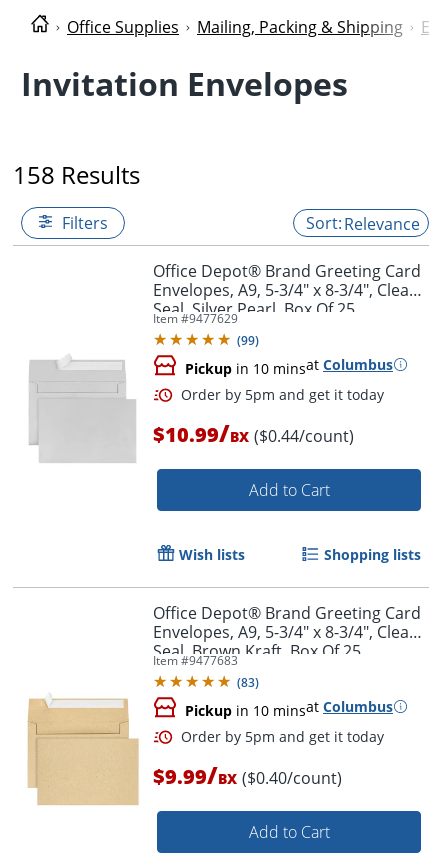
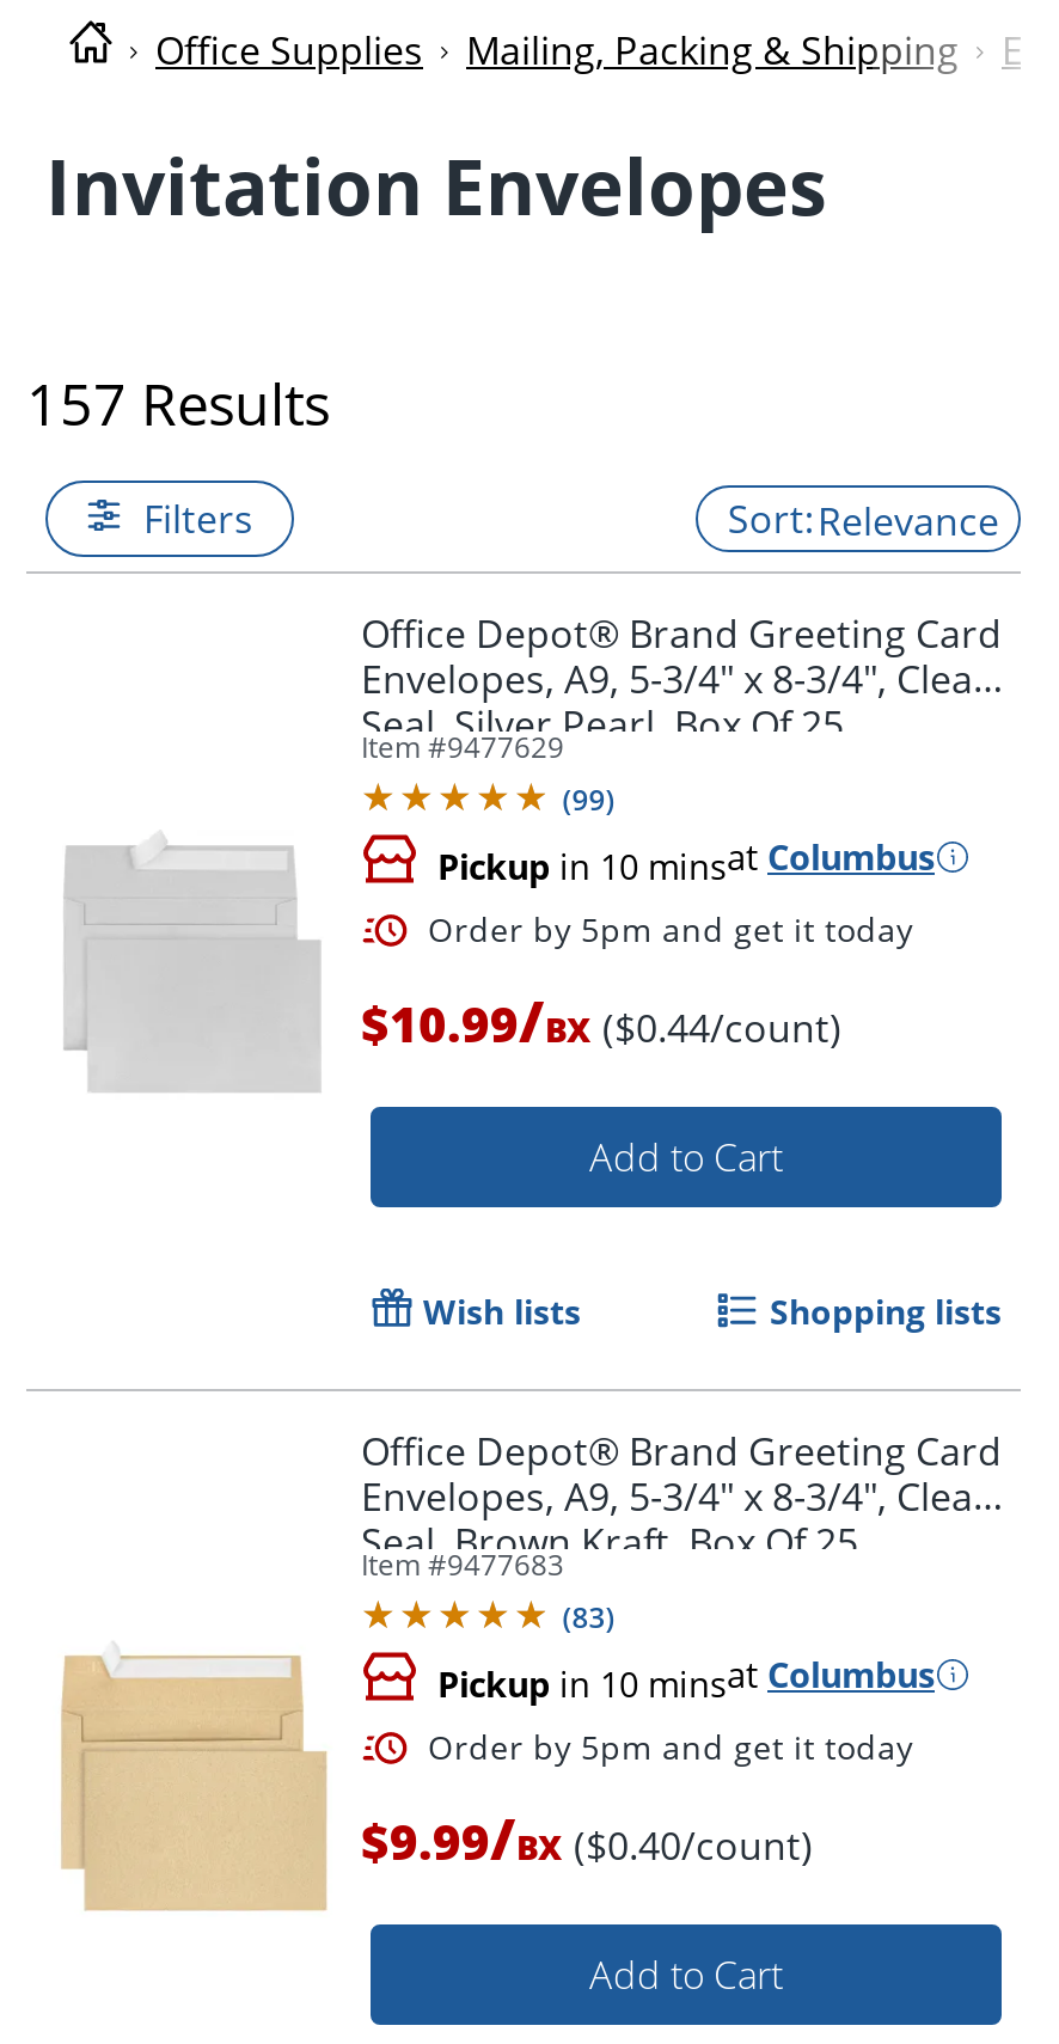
- 158 Results
+ 157 Results
